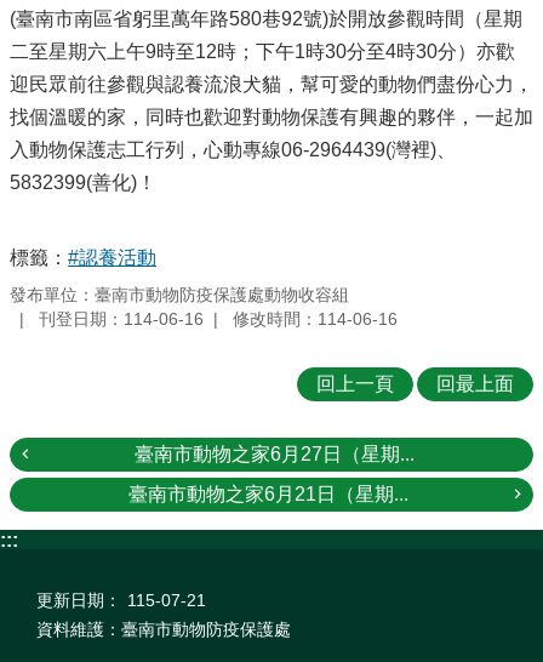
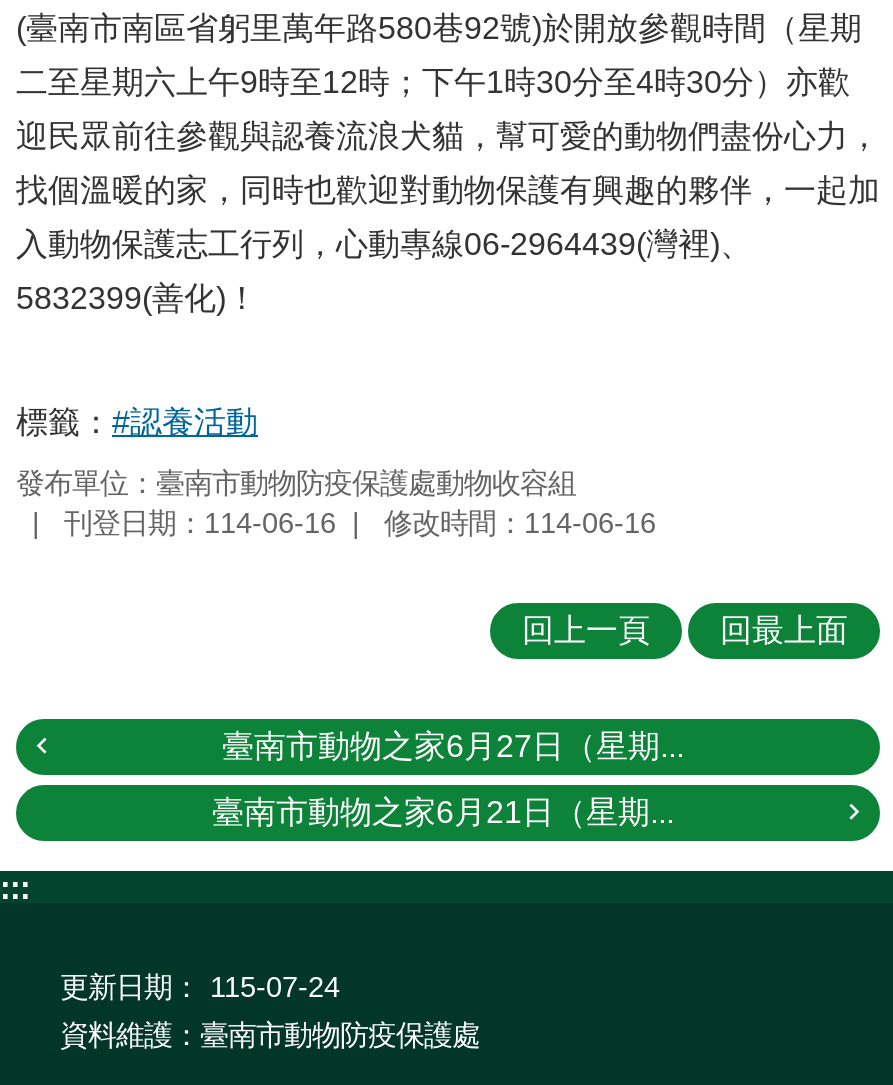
- 更新日期： 115-07-21
+ 更新日期： 115-07-24
